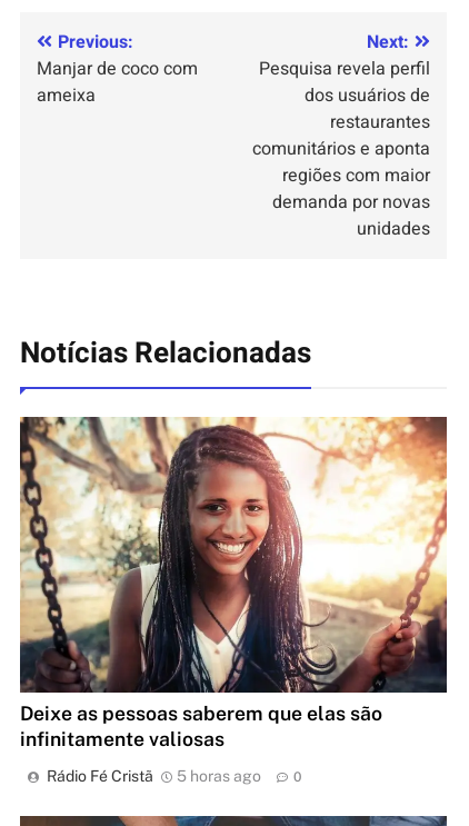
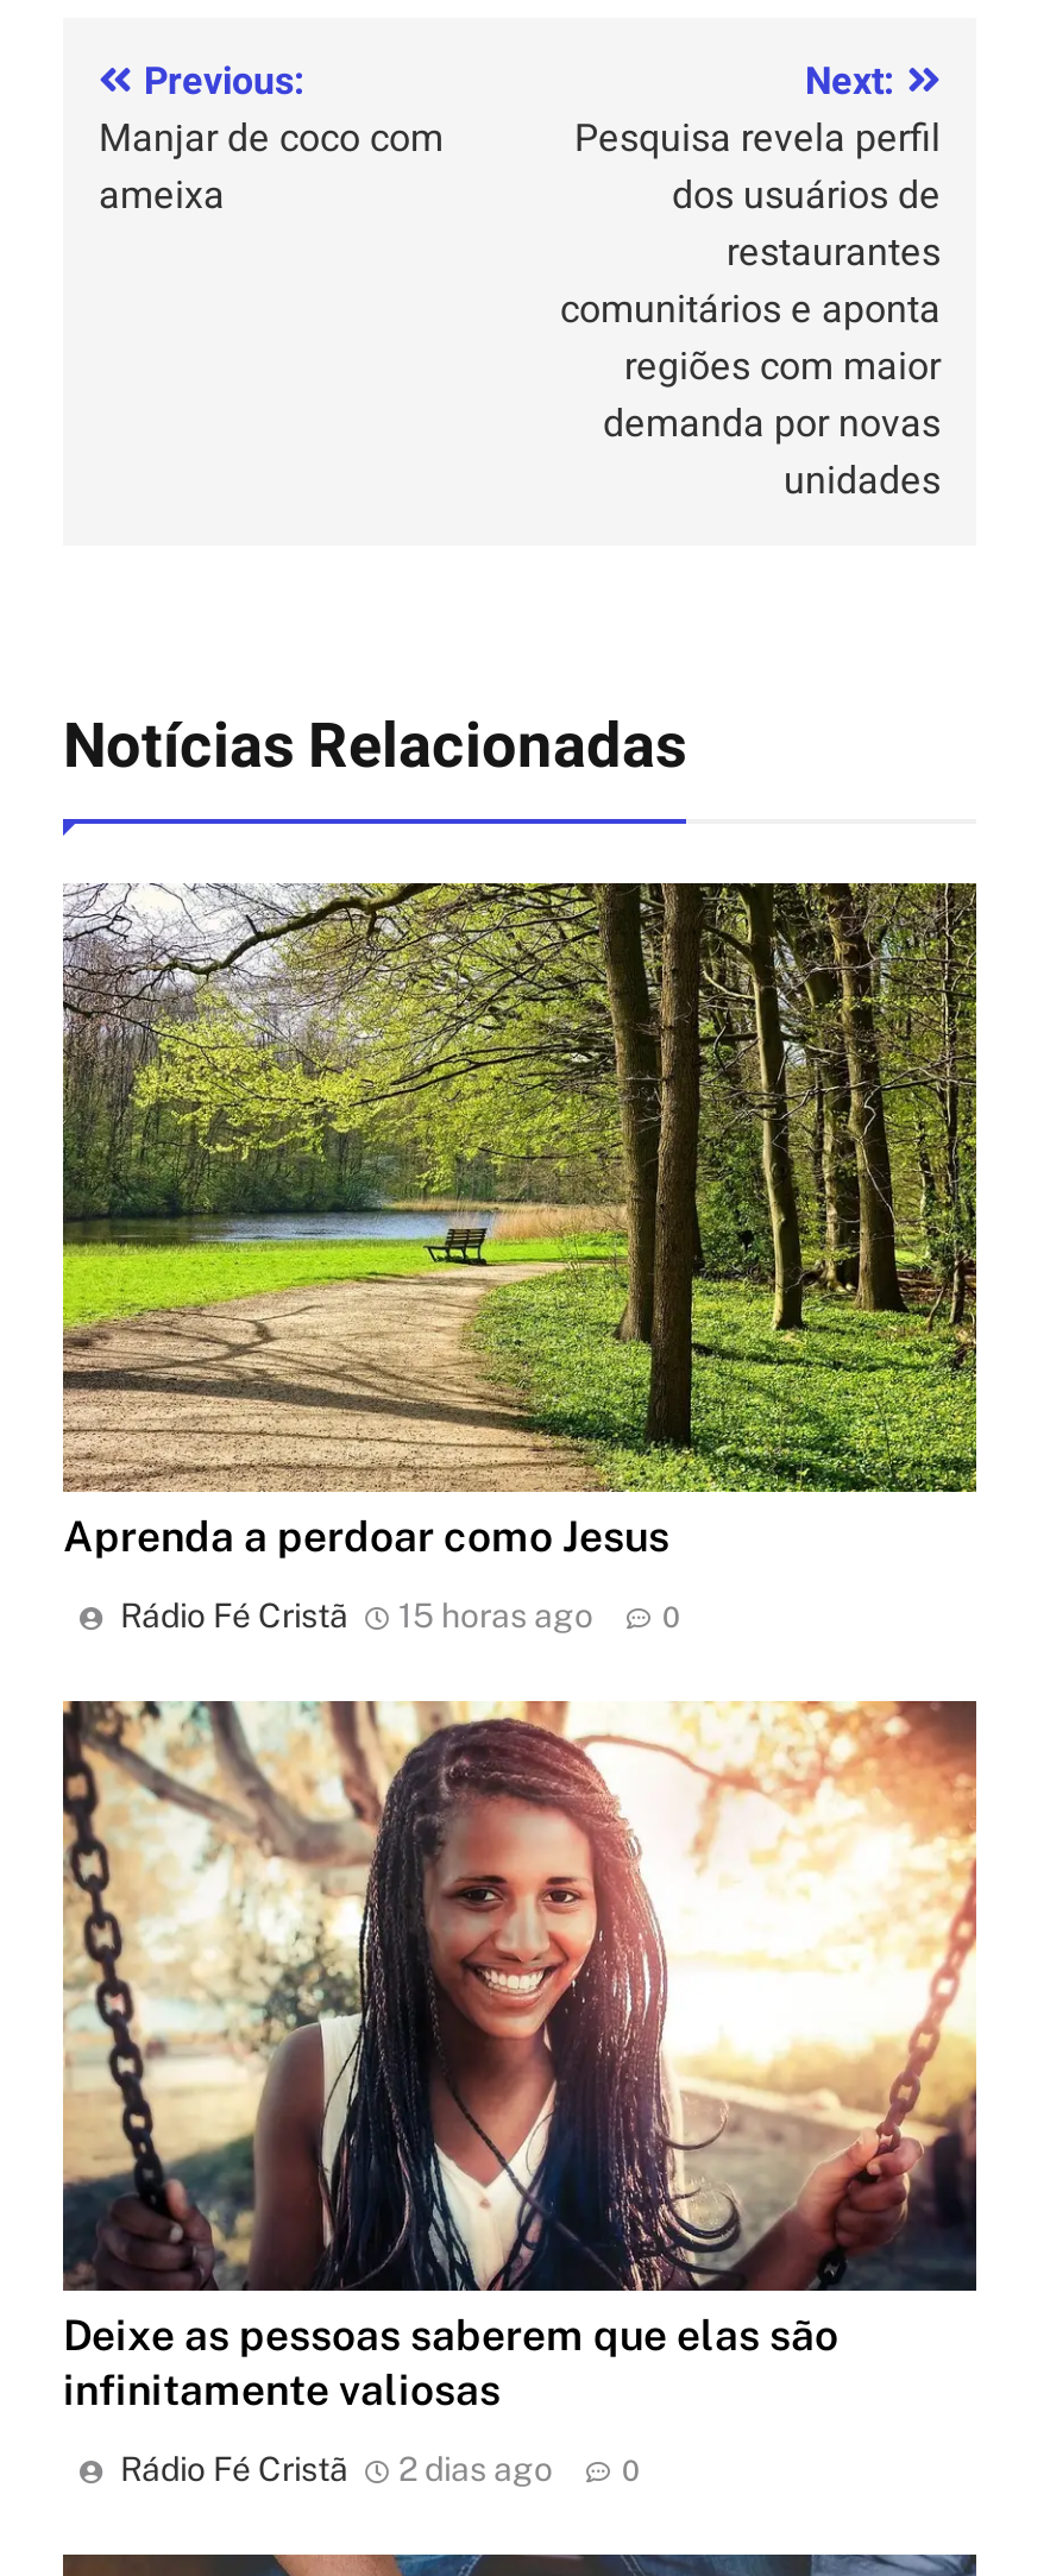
+ [image]
+ Aprenda a perdoar como Jesus
+ Rádio Fé Cristã
+ 15 horas ago
+ 0

- Rádio Fé Cristã 5 horas ago
+ Rádio Fé Cristã 2 dias ago
